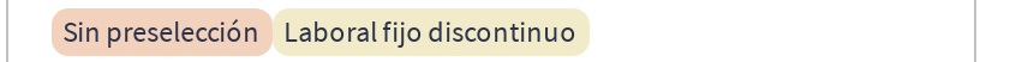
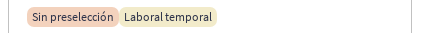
- Laboral fijo discontinuo
+ Laboral temporal
